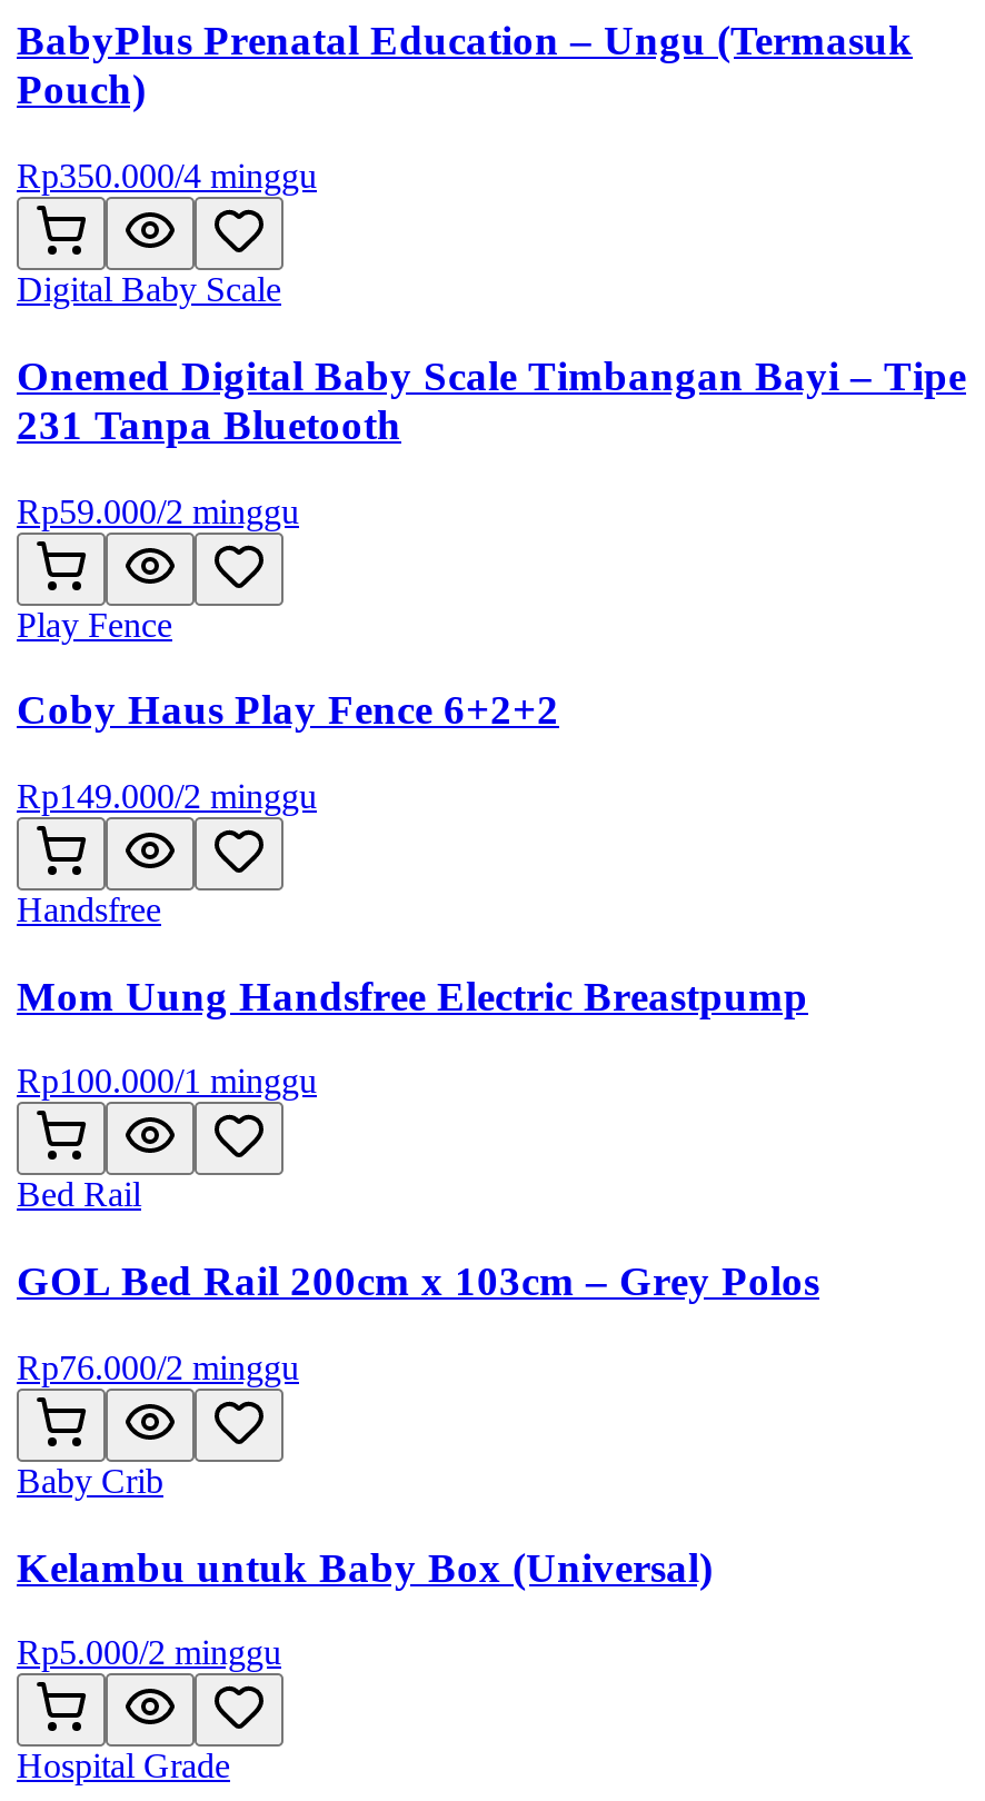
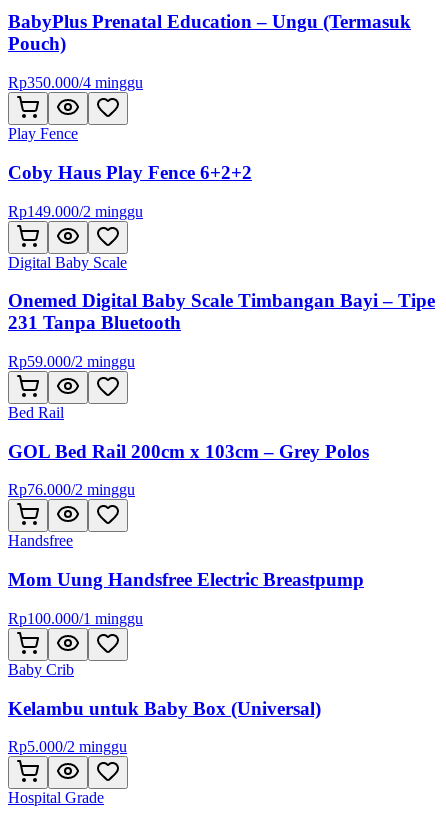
moved down: Digital Baby Scale | Onemed Digital Baby Scale Timbangan Bayi – Tipe | 231 Tanpa Bluetooth | Rp59.000/2 minggu

moved up: Play Fence | Coby Haus Play Fence 6+2+2 | Rp149.000/2 minggu

moved down: Handsfree | Mom Uung Handsfree Electric Breastpump | Rp100.000/1 minggu

moved up: Bed Rail | GOL Bed Rail 200cm x 103cm – Grey Polos | Rp76.000/2 minggu
